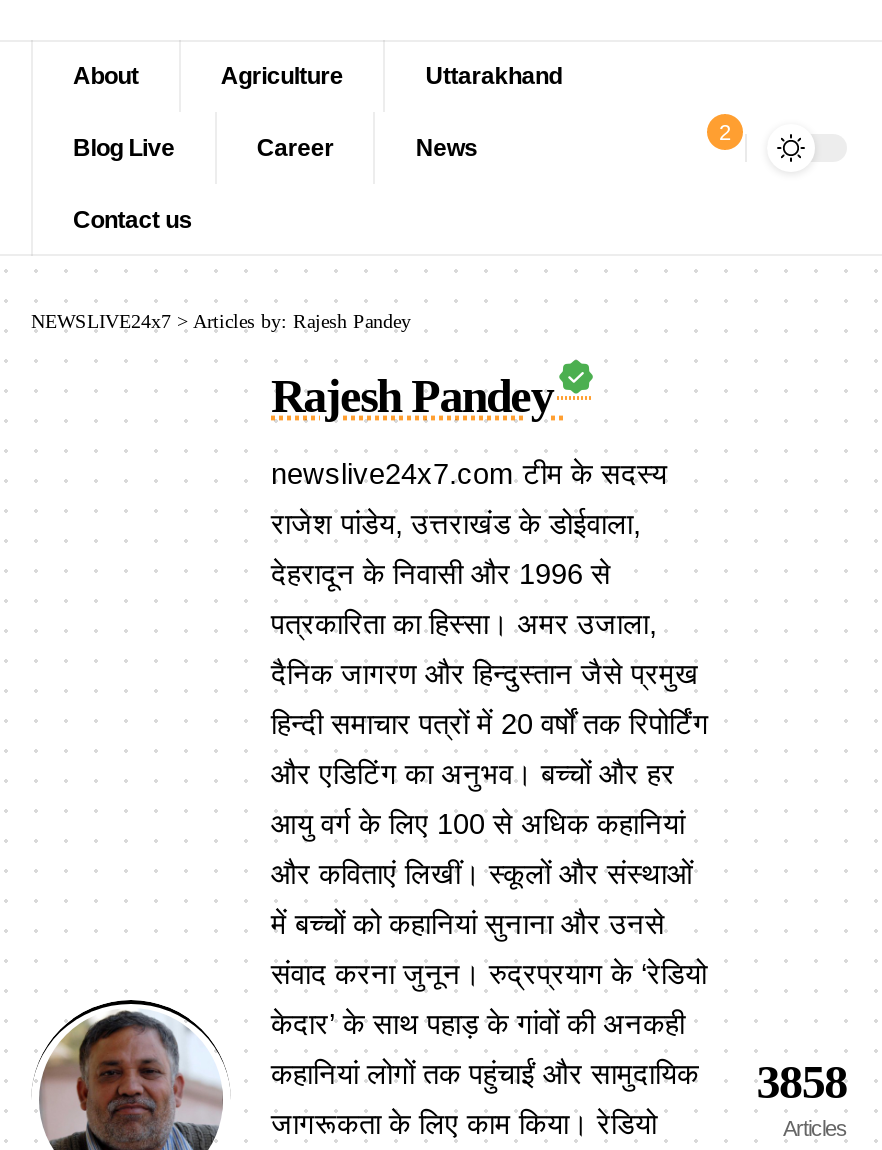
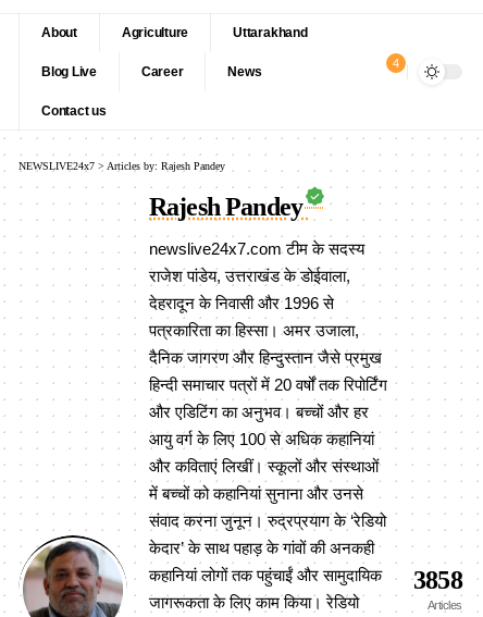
- 2
+ 4
